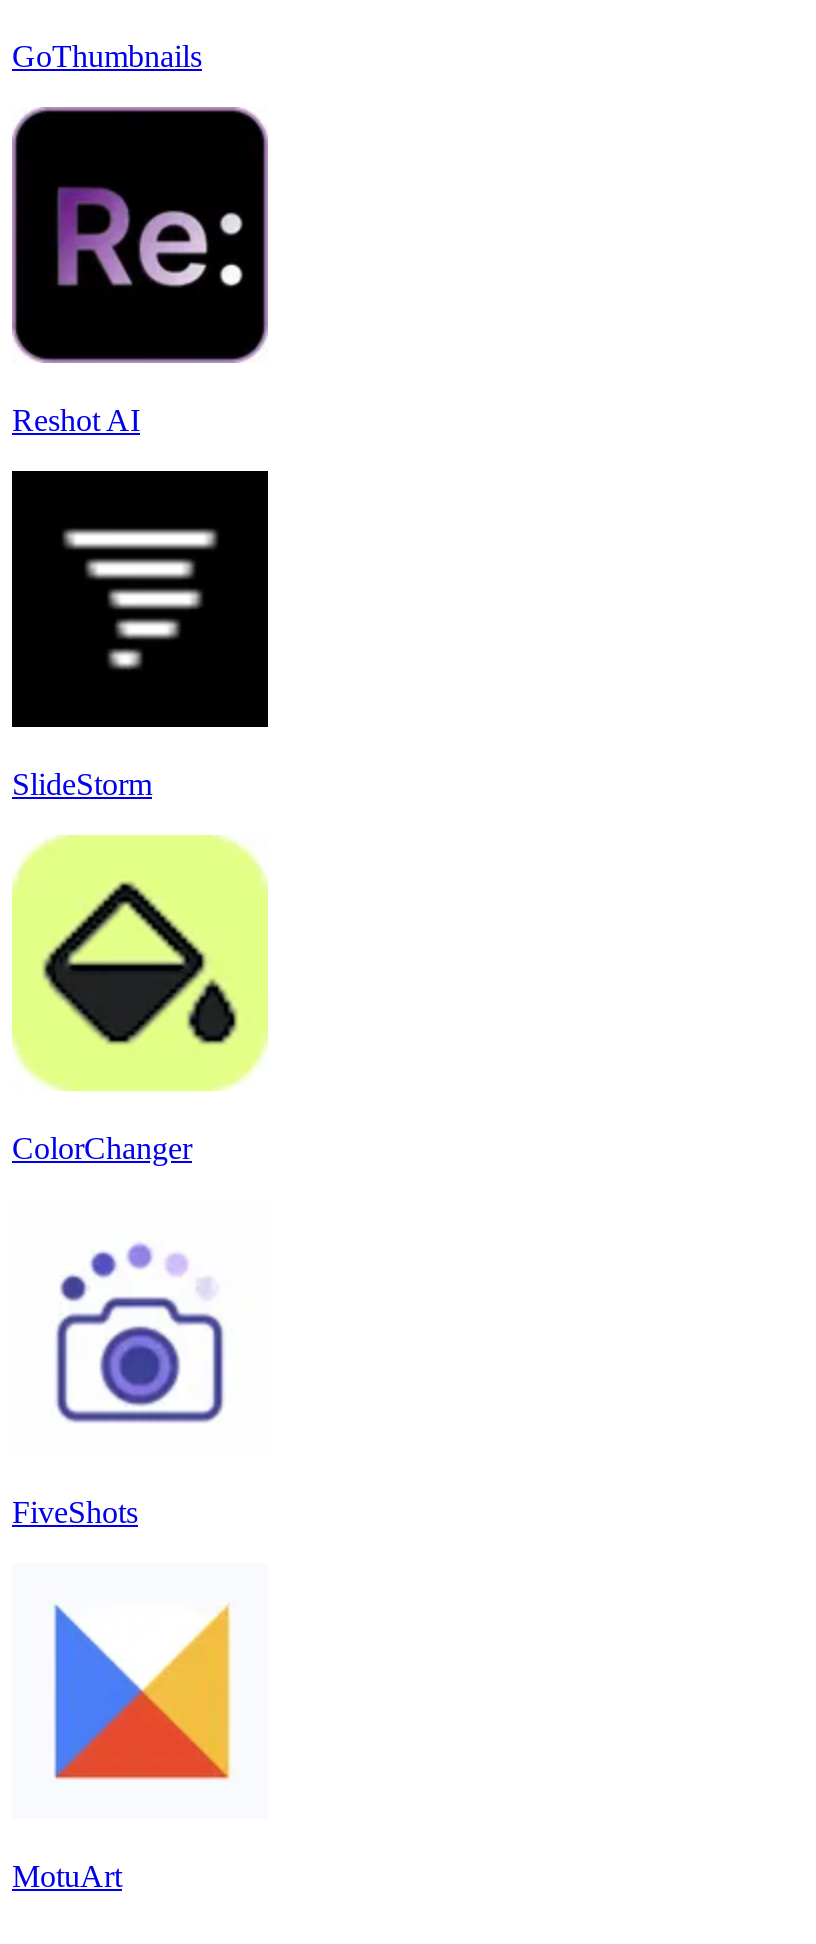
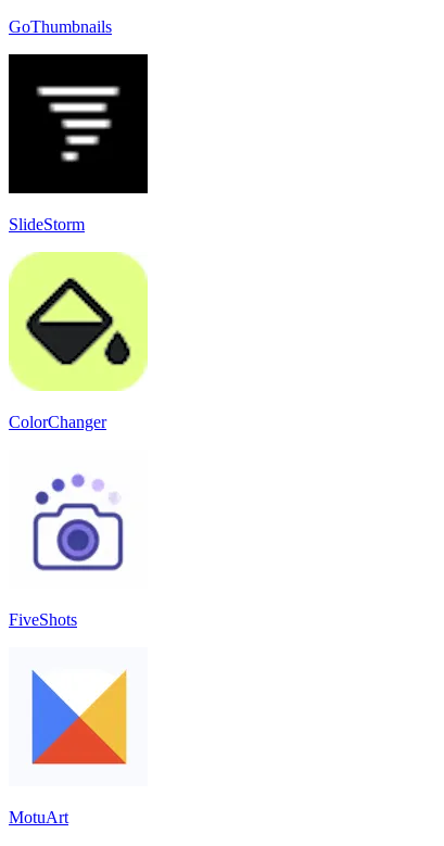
- [image]
- Reshot AI
